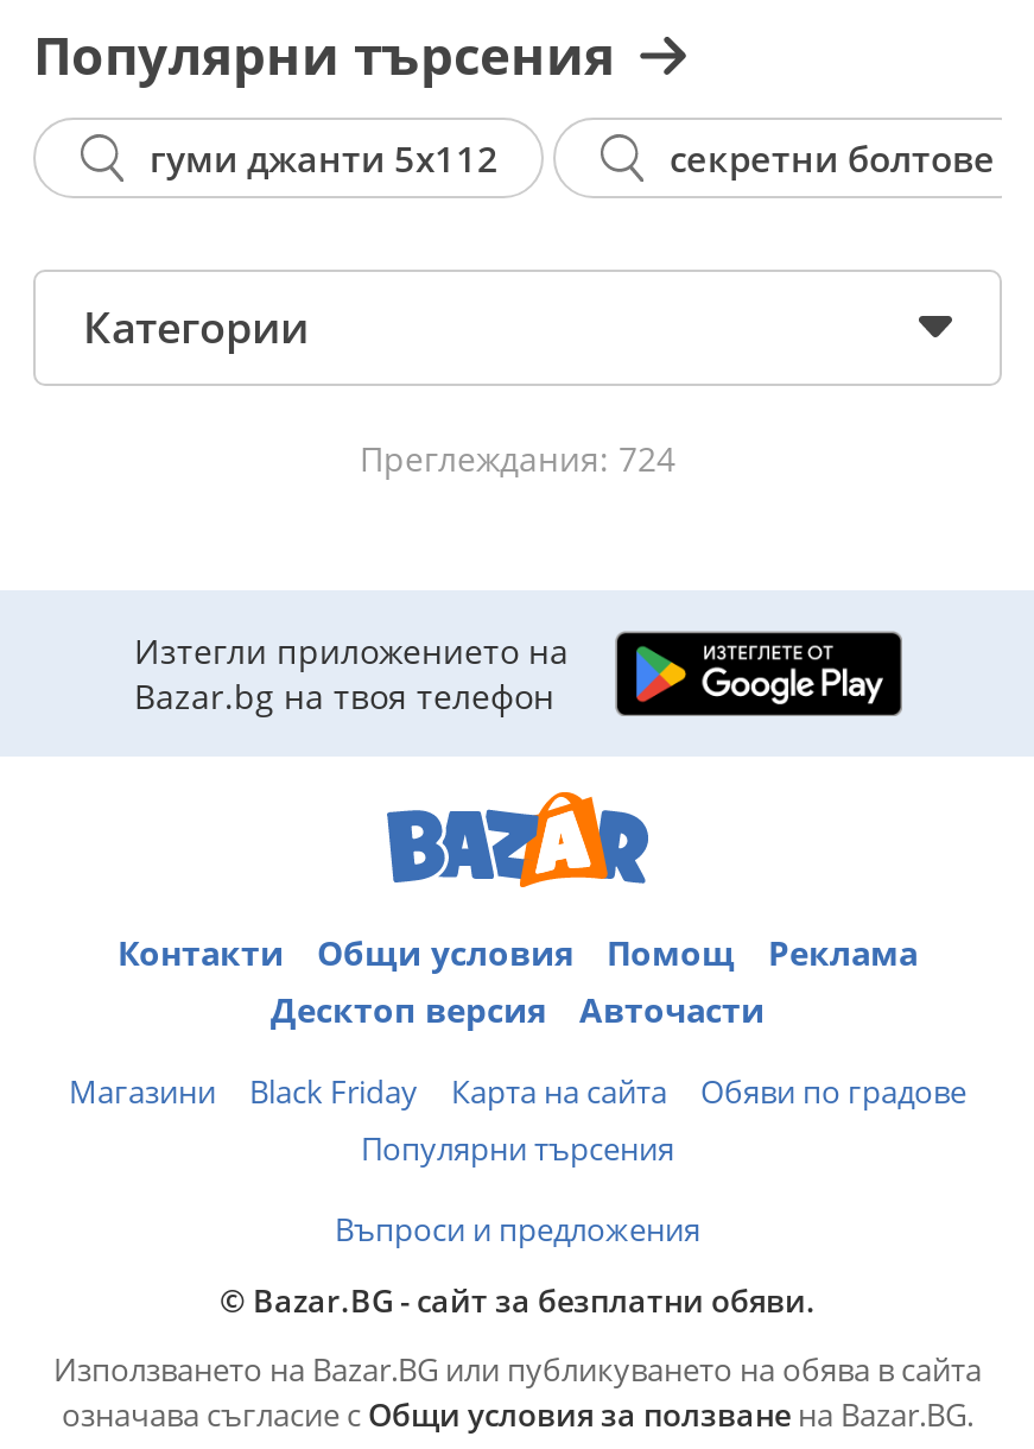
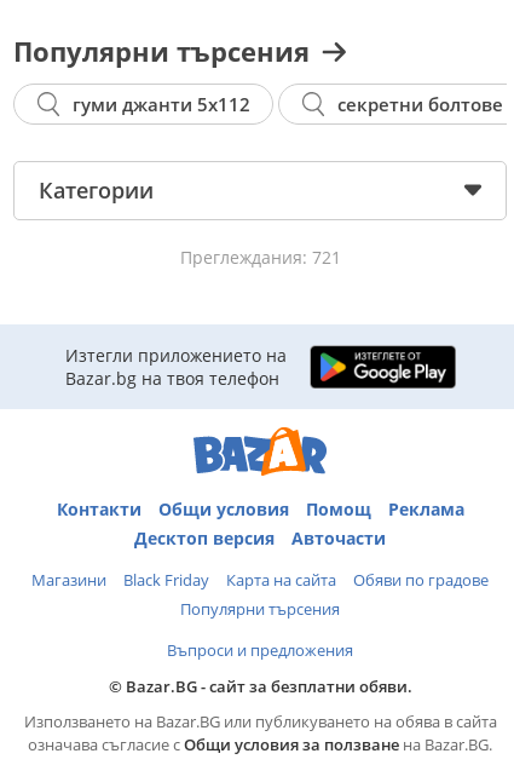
- Преглеждания: 724
+ Преглеждания: 721
